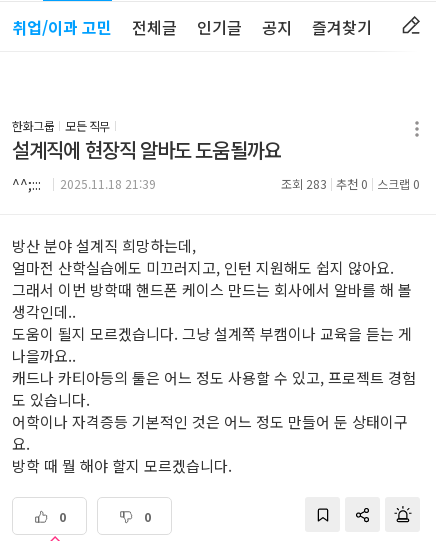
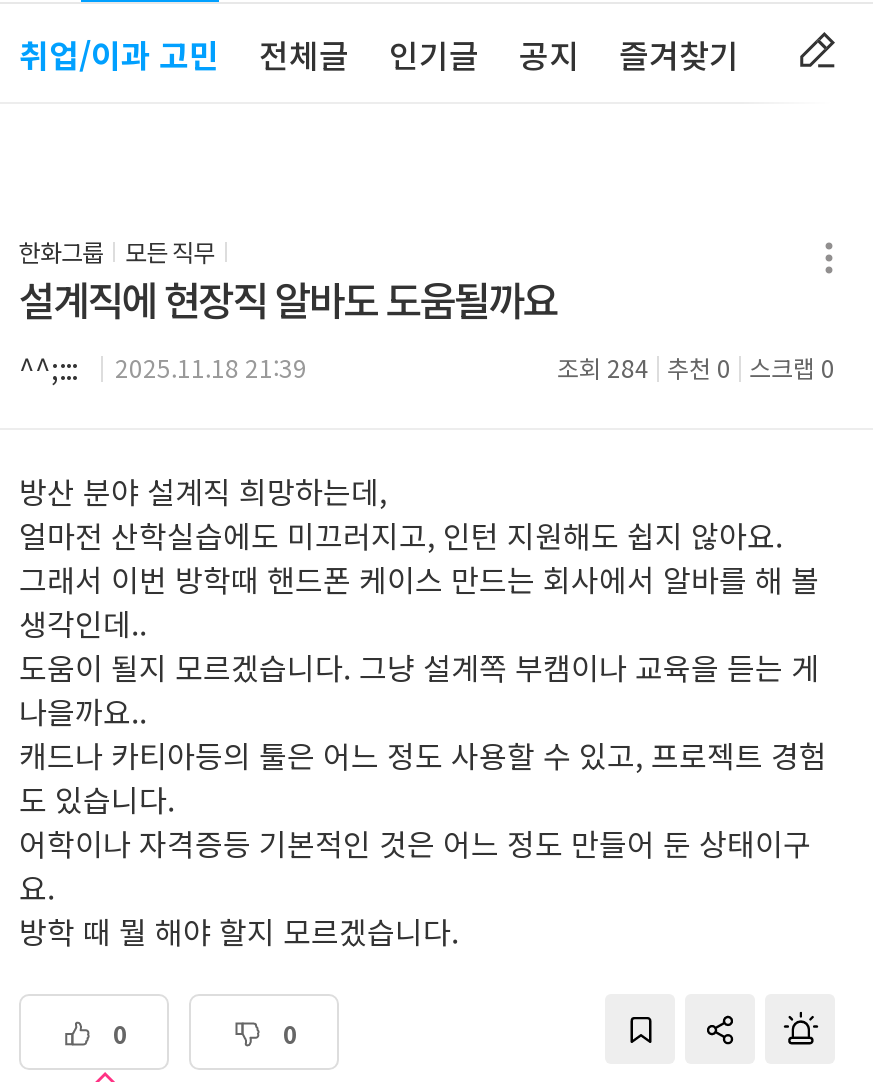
- 조회 283 추천 0 스크랩 0
+ 조회 284 추천 0 스크랩 0
